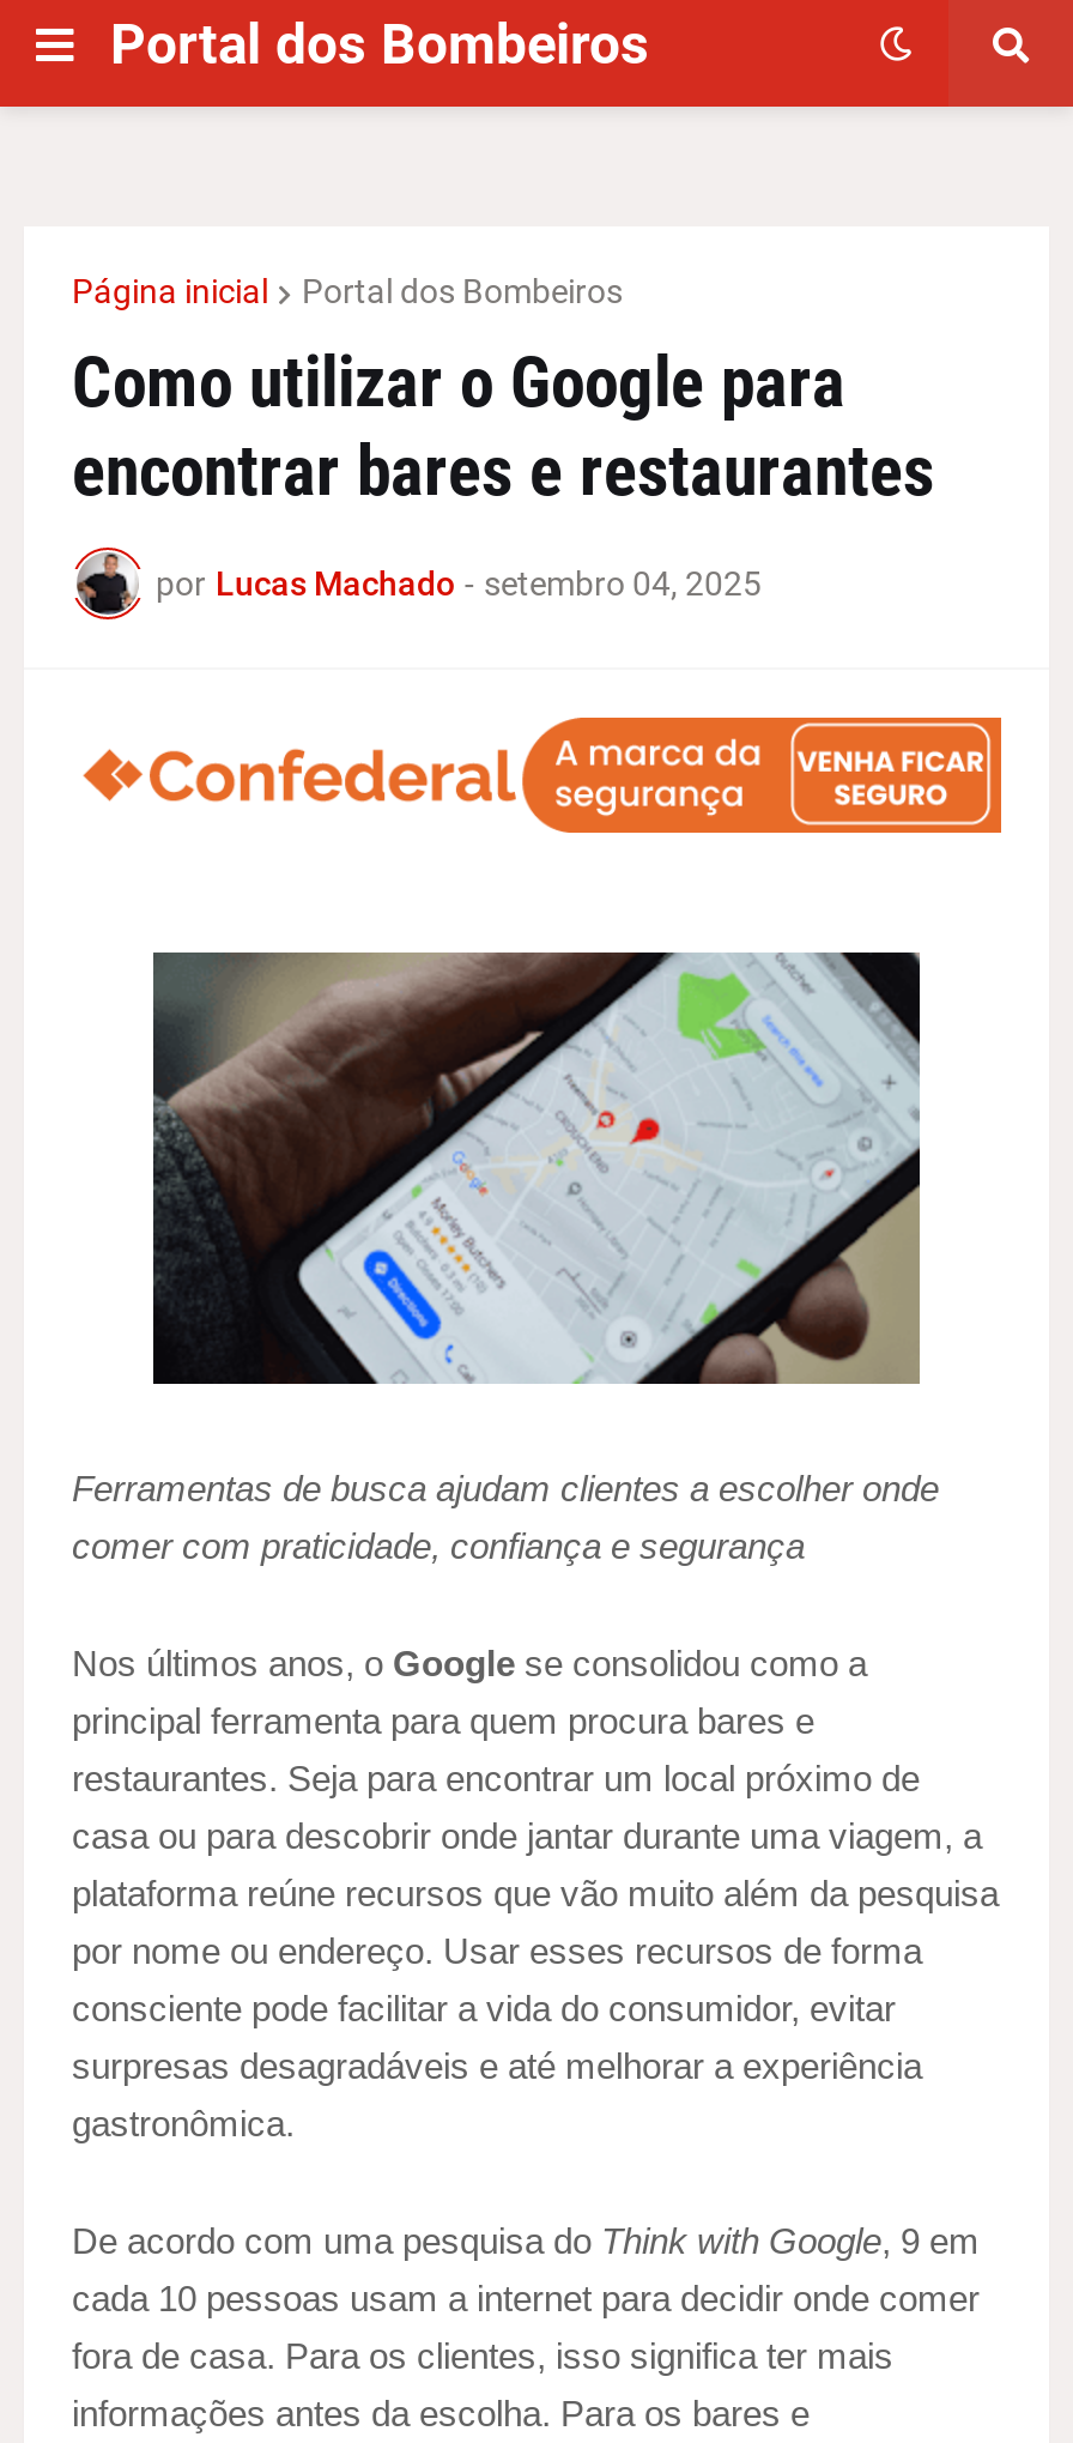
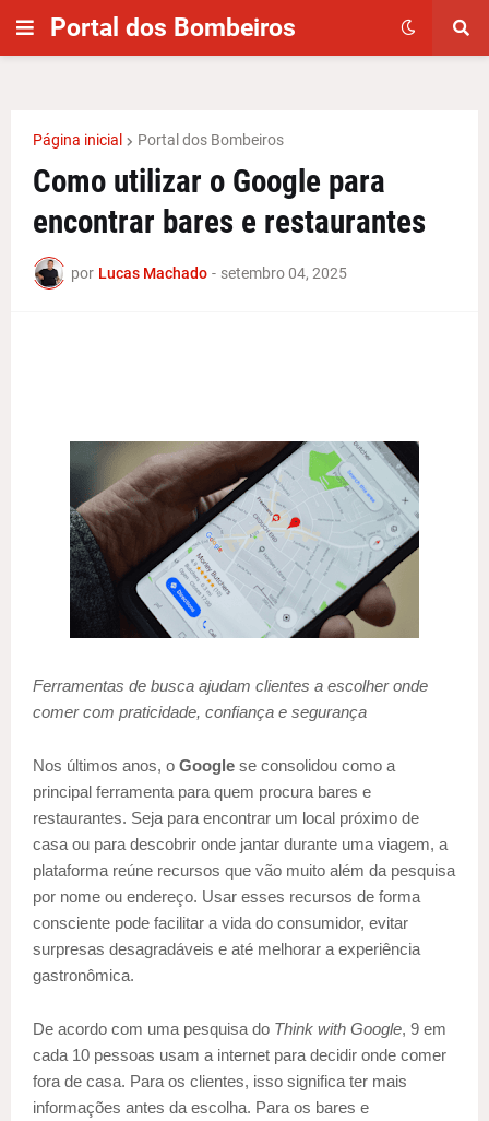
- [image]
